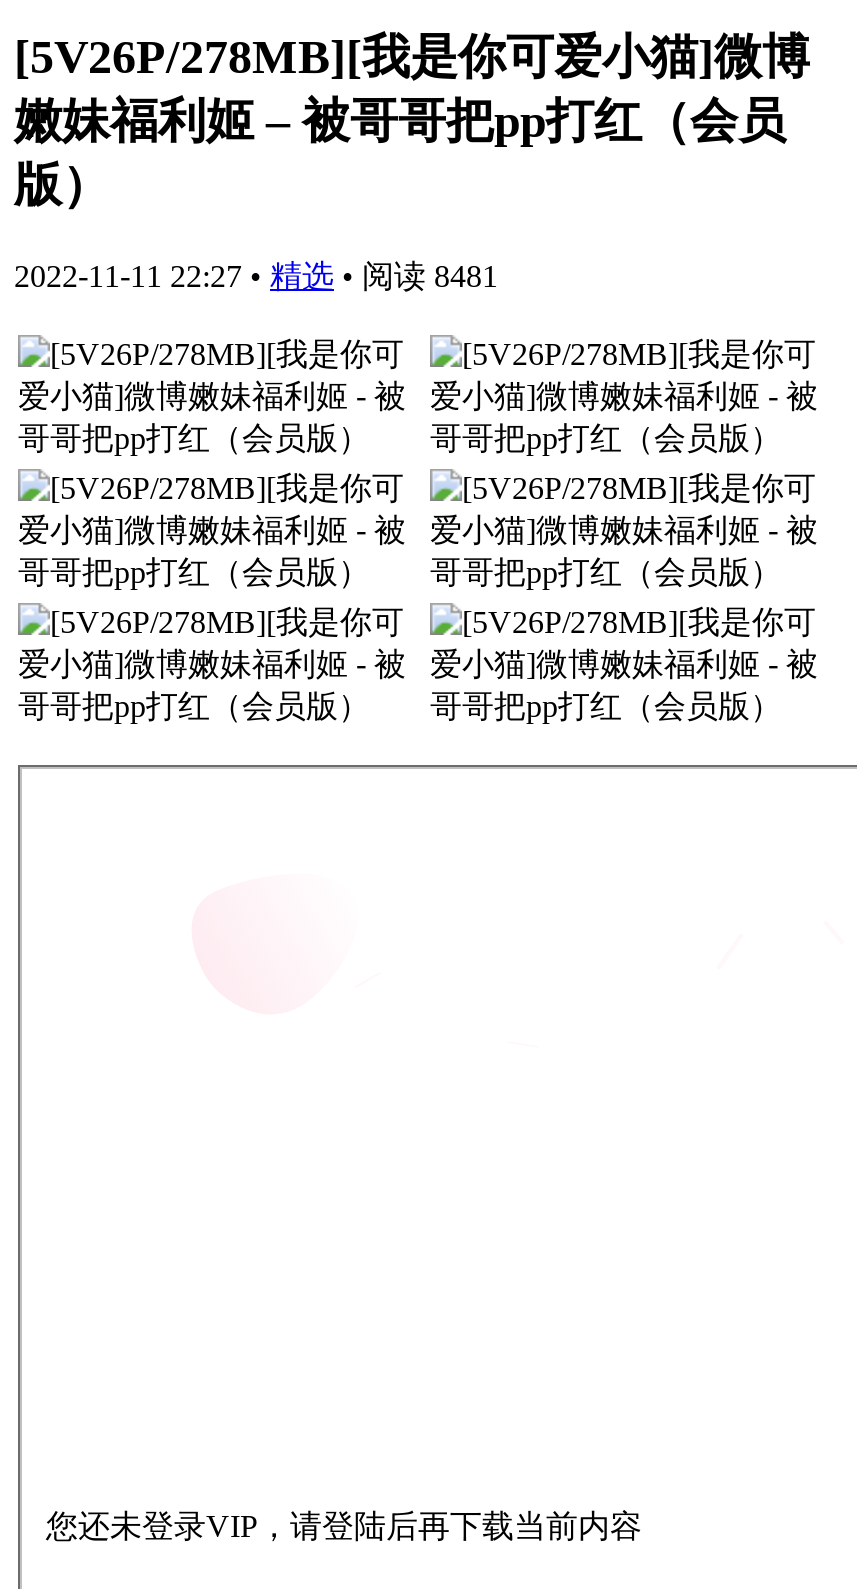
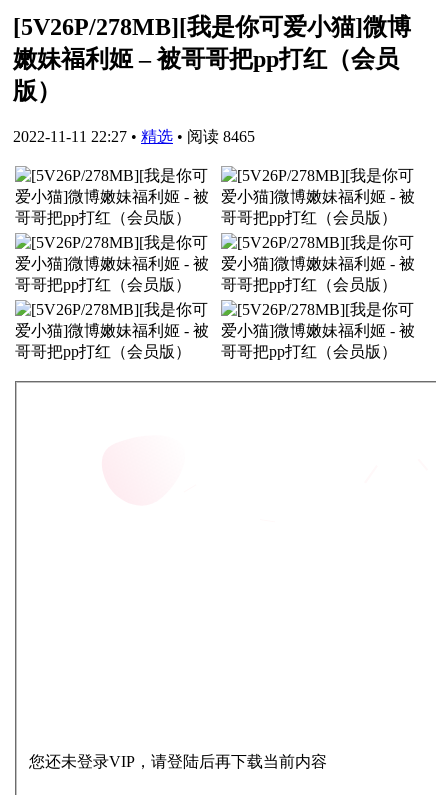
- 2022-11-11 22:27 • 精选 • 阅读 8481
+ 2022-11-11 22:27 • 精选 • 阅读 8465
